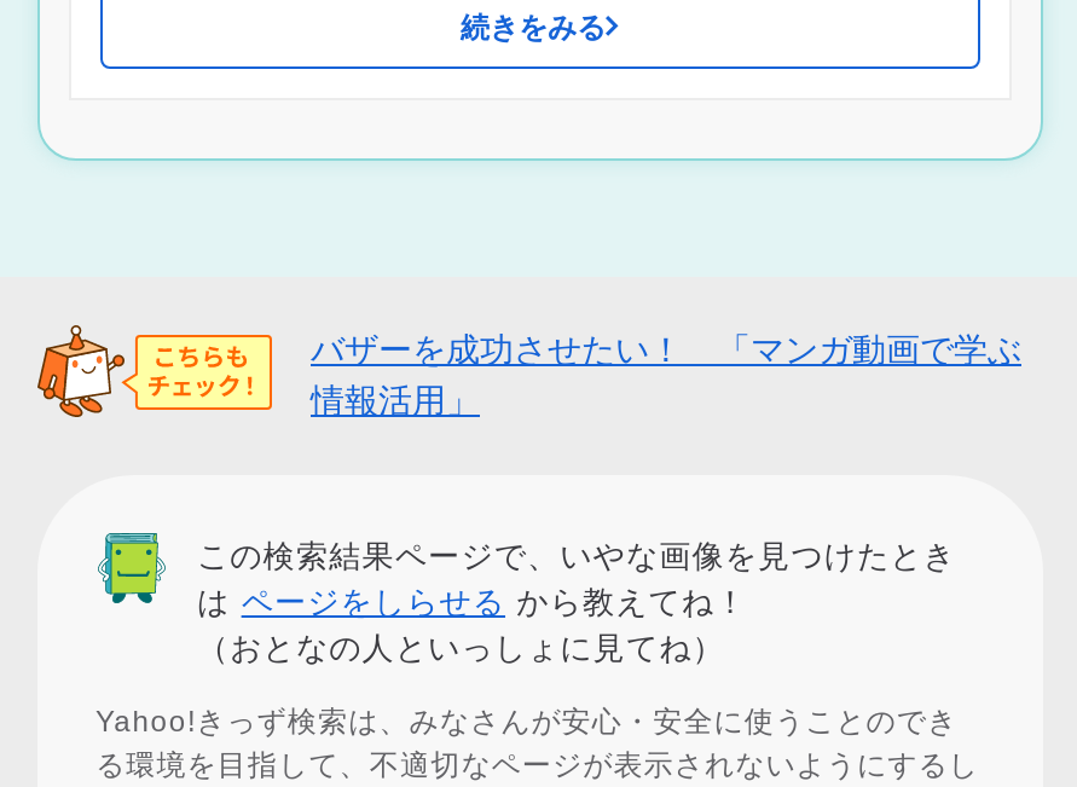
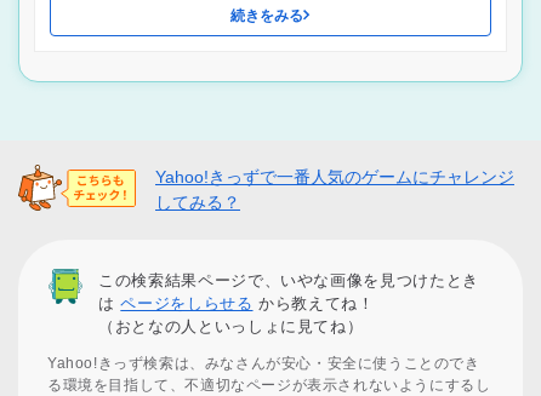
- バザーを成功させたい！ 「マンガ動画で学ぶ
- 情報活用」
+ Yahoo!きっずで一番人気のゲームにチャレンジ
+ してみる？
